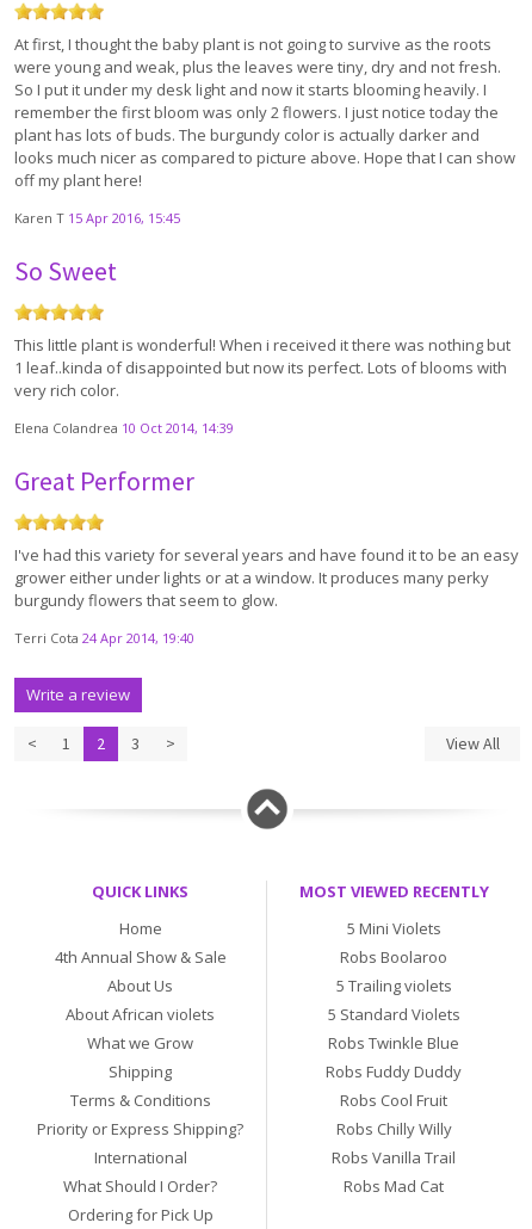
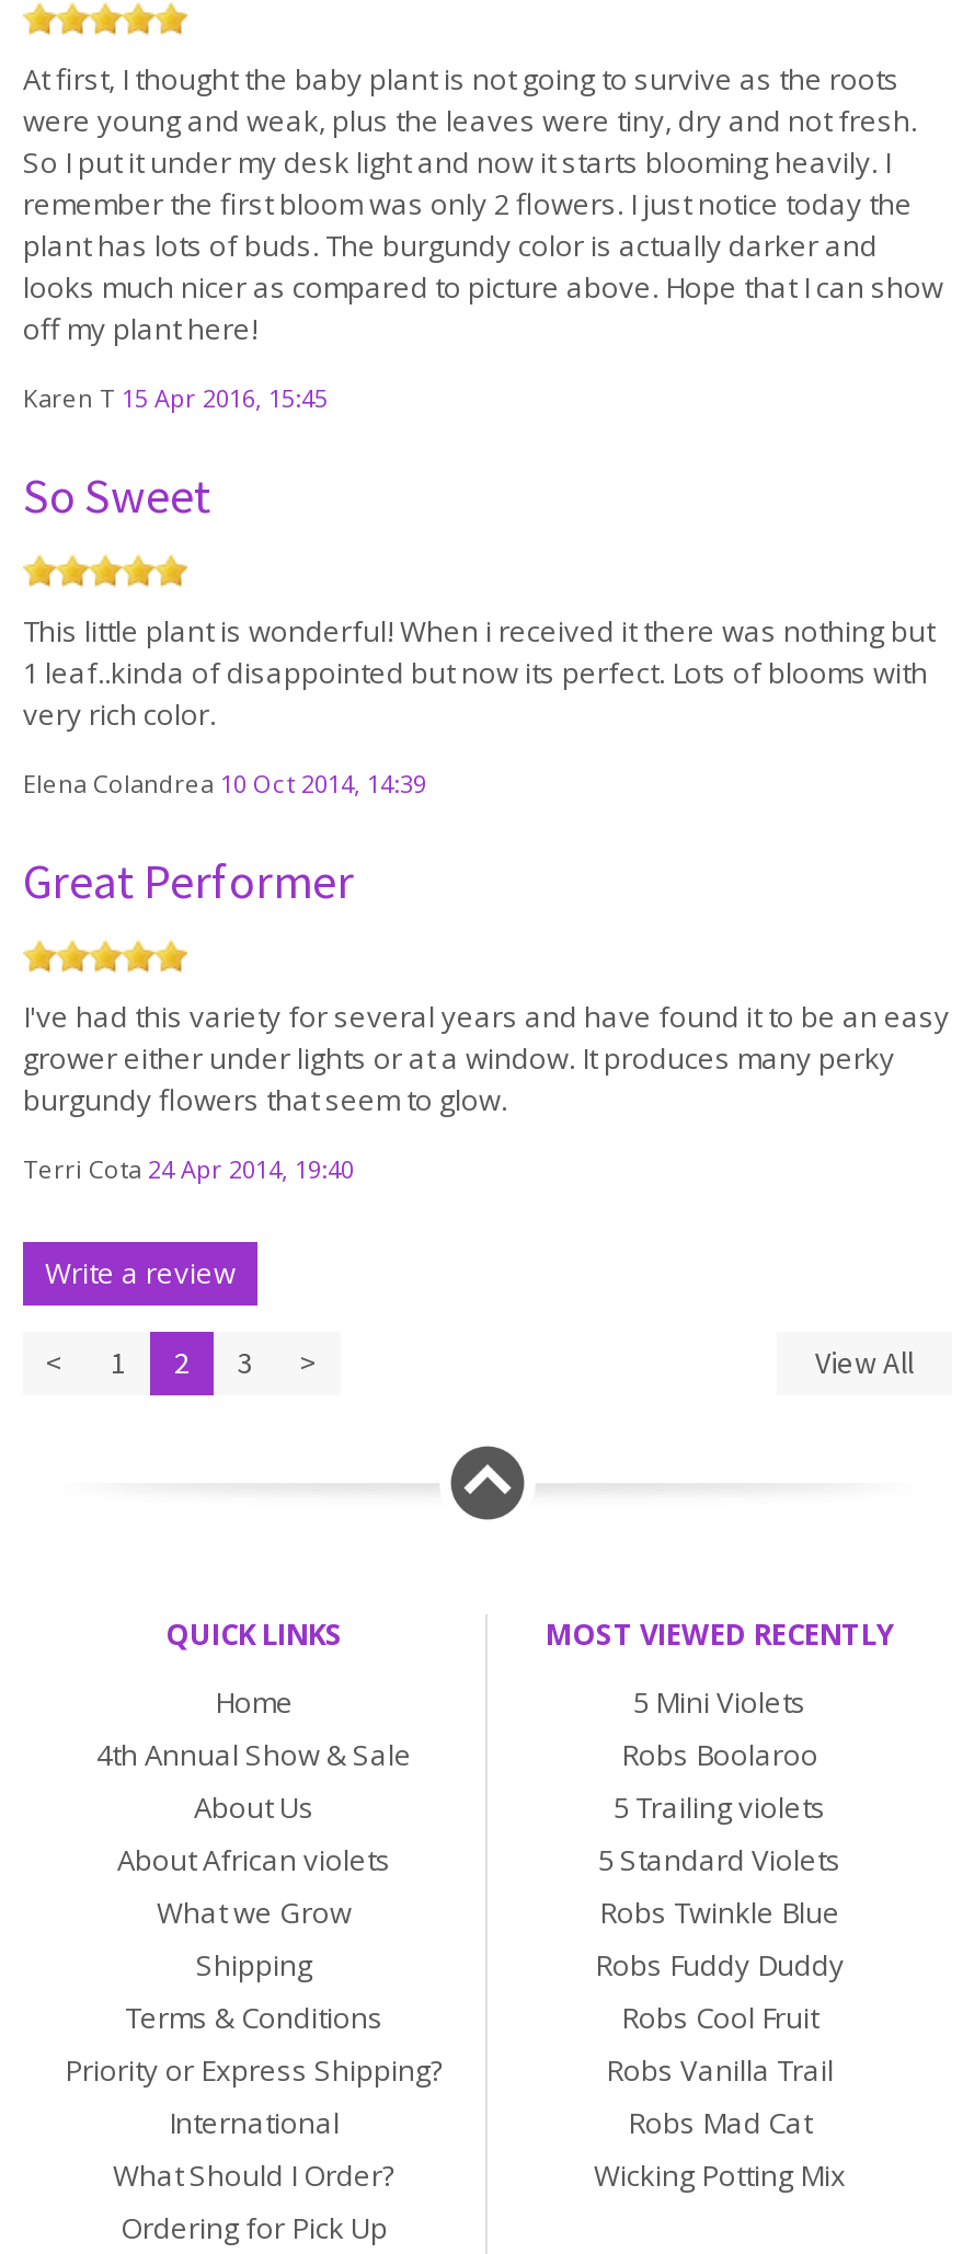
- Robs Chilly Willy

moved up: Robs Vanilla Trail | Robs Mad Cat

+ Wicking Potting Mix
